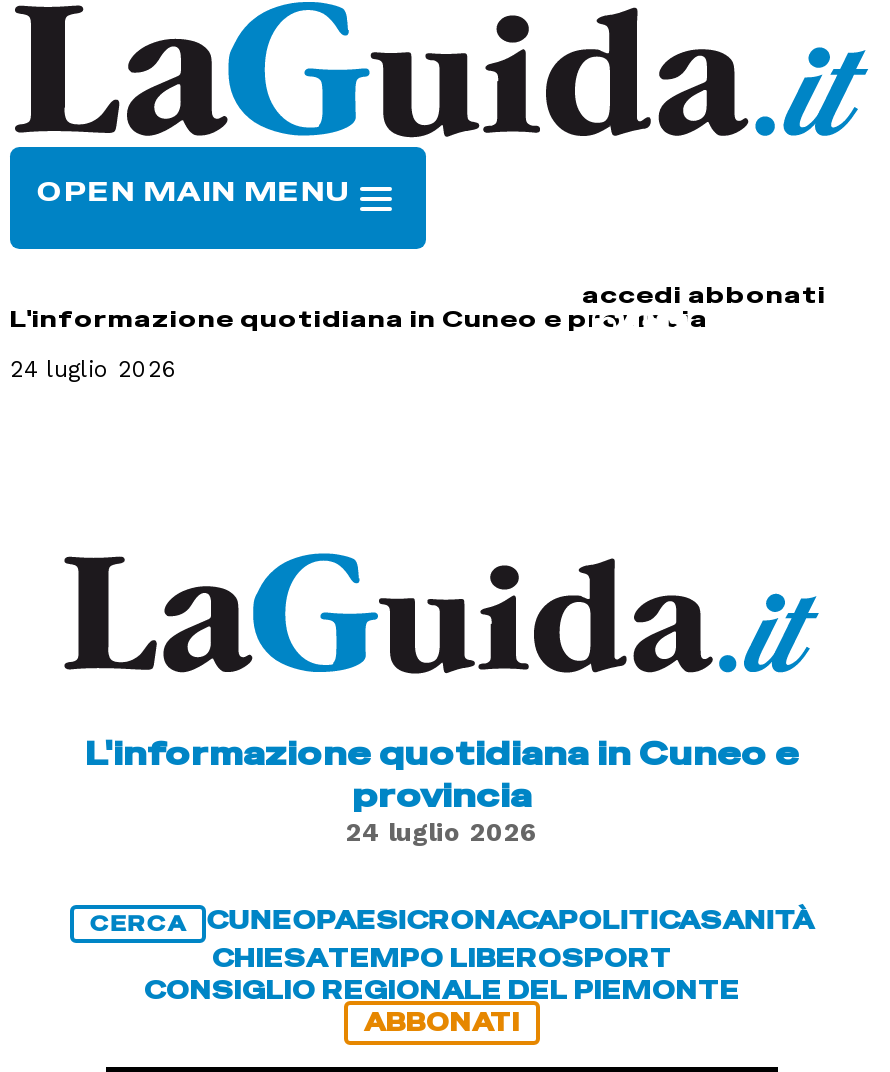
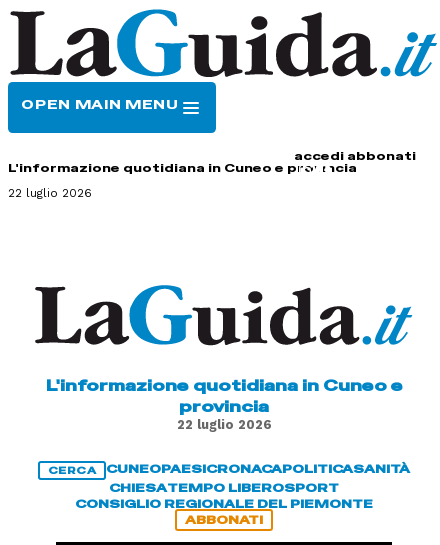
- 24 luglio 2026
+ 22 luglio 2026

- 24 luglio 2026
+ 22 luglio 2026
